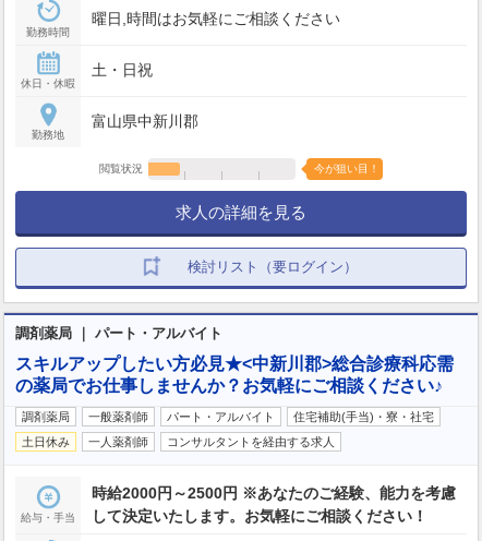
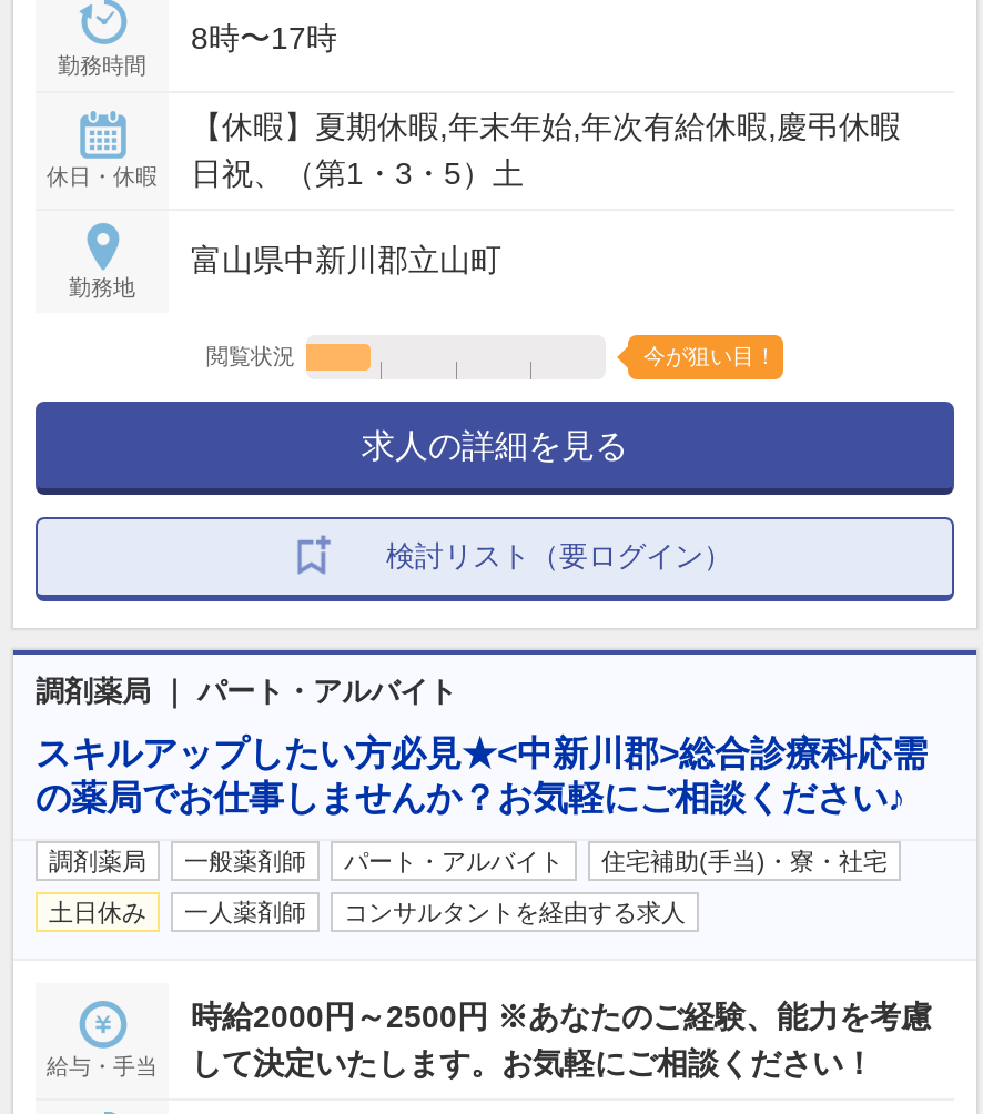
- 曜日,時間はお気軽にご相談ください
+ 8時〜17時

- 土・日祝
+ 【休暇】夏期休暇,年末年始,年次有給休暇,慶弔休暇
+ 日祝、（第1・3・5）土

- 富山県中新川郡
+ 富山県中新川郡立山町
